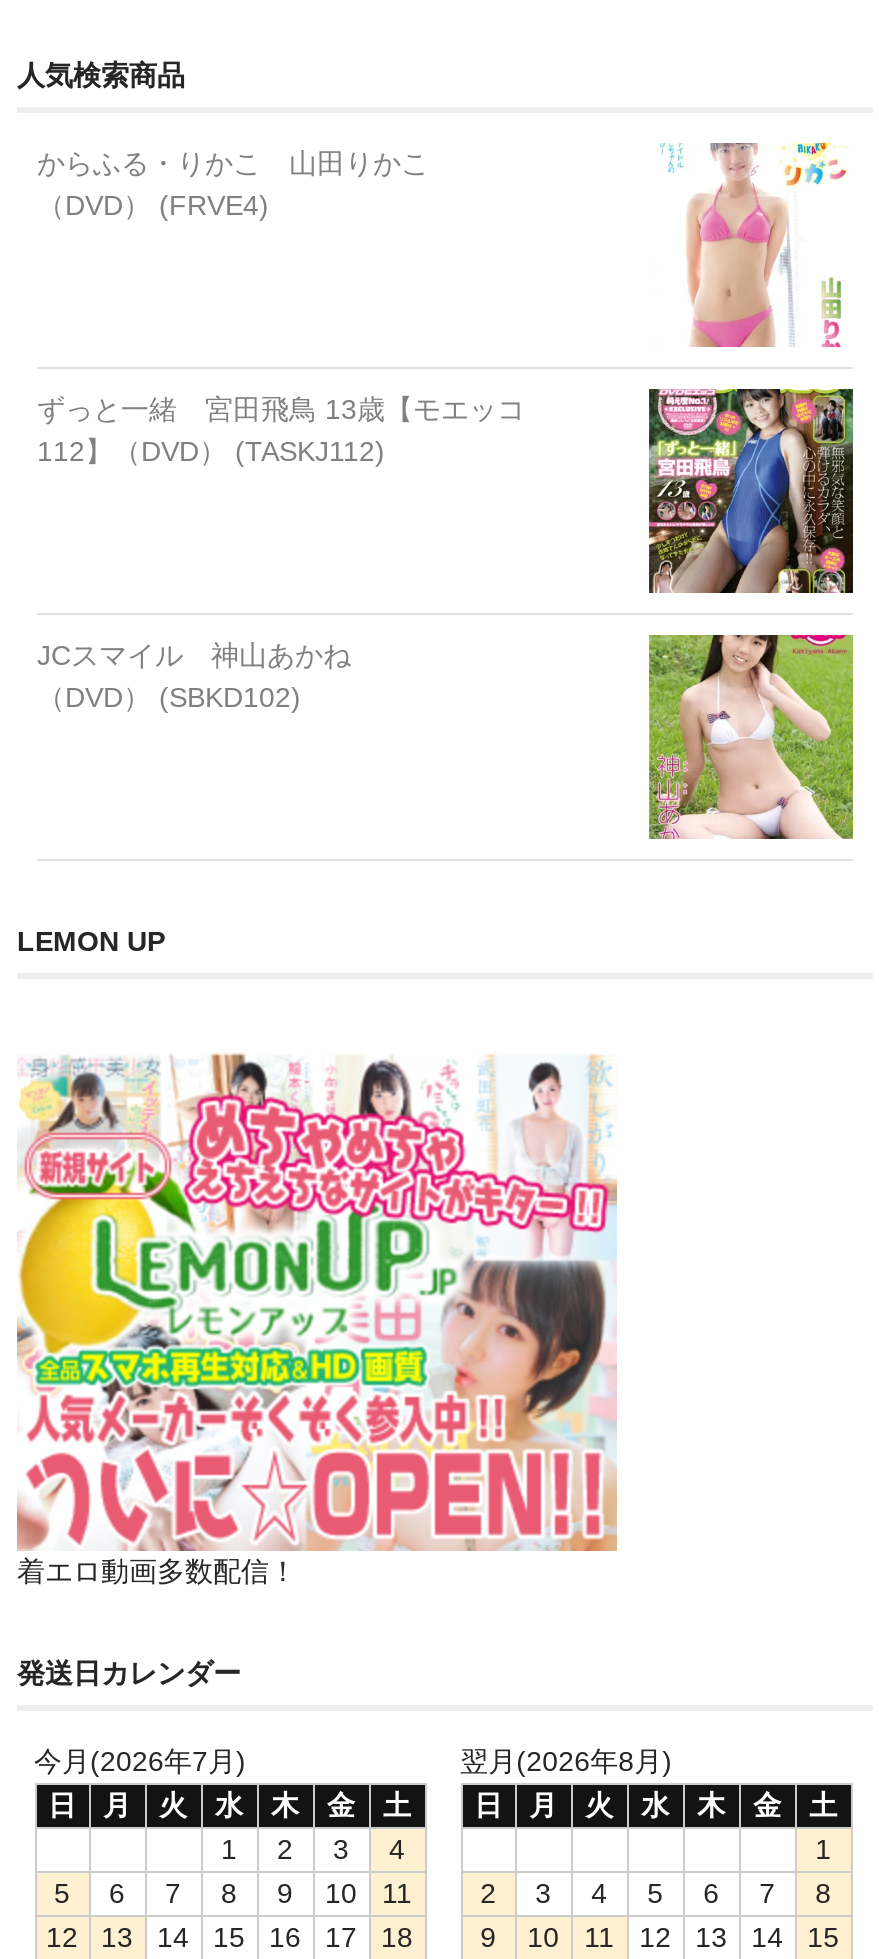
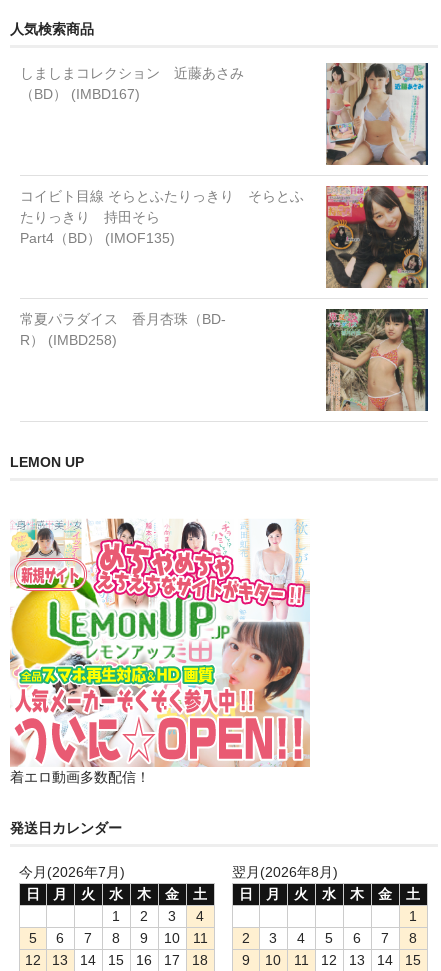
- からふる・りかこ 山田りかこ
- （DVD） (FRVE4)
+ しましまコレクション 近藤あさみ
+ （BD） (IMBD167)

- [image]
+ [image]

- ずっと一緒 宮田飛鳥 13歳【モエッコ
- 112】（DVD） (TASKJ112)
+ コイビト目線 そらとふたりっきり そらとふ
+ たりっきり 持田そら
+ Part4（BD） (IMOF135)

- [image]
+ [image]

- JCスマイル 神山あかね
- （DVD） (SBKD102)
+ 常夏パラダイス 香月杏珠（BD-
+ R） (IMBD258)

- [image]
+ [image]
